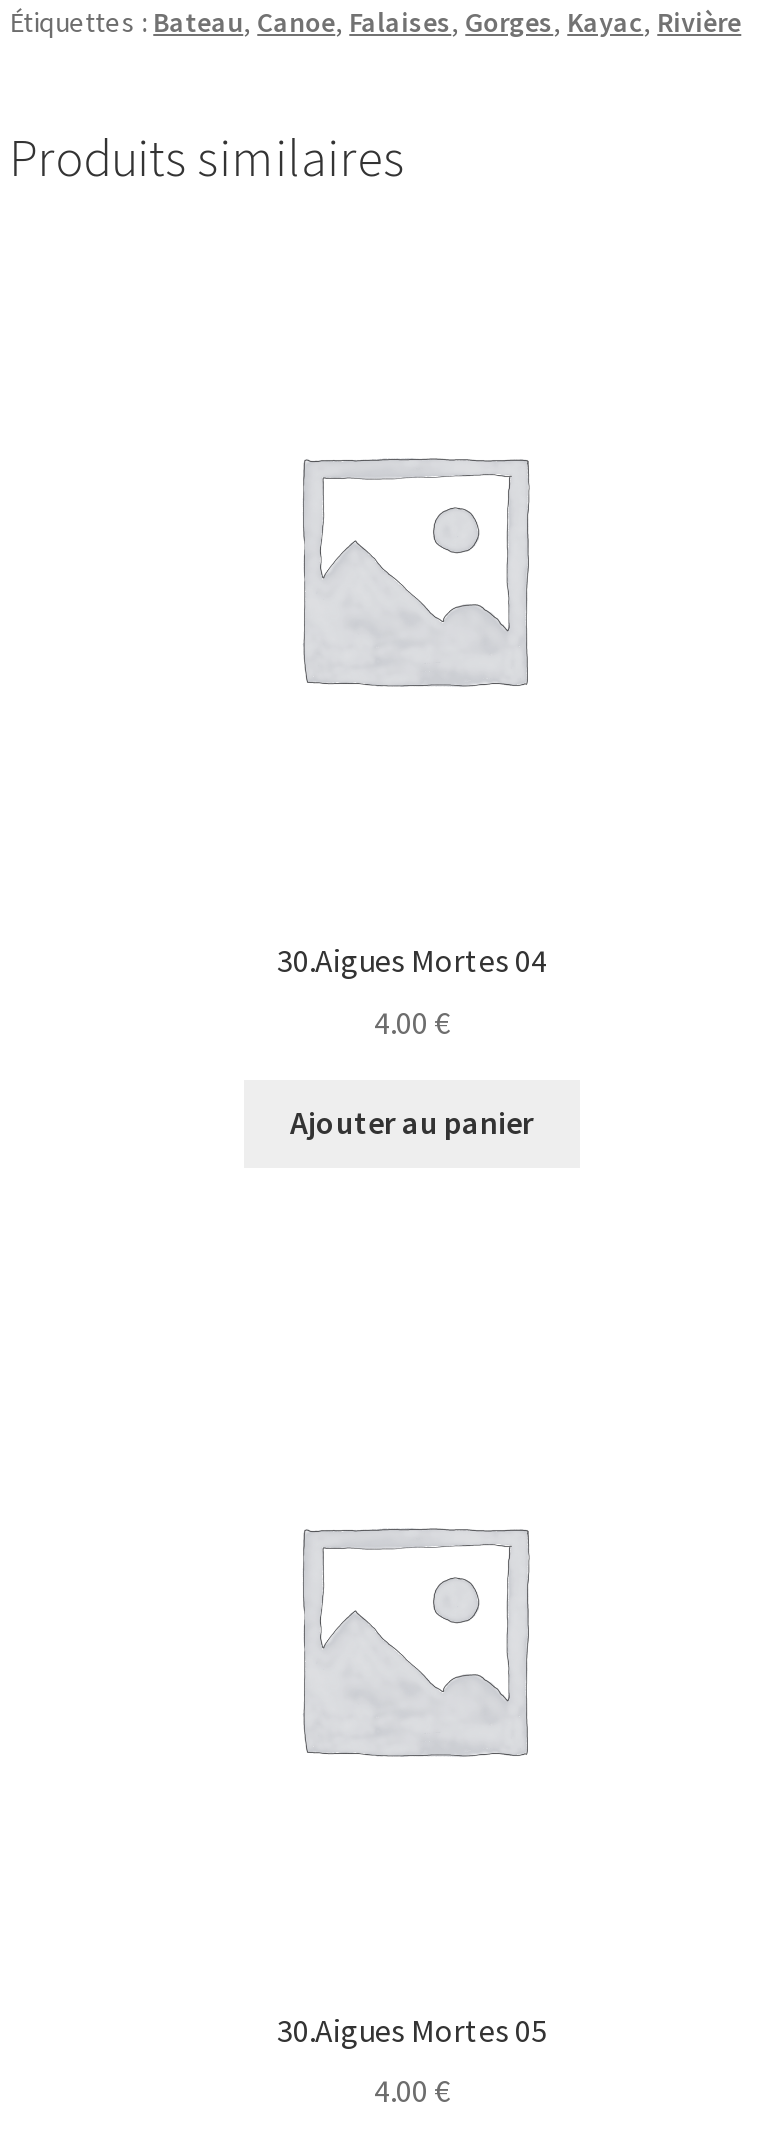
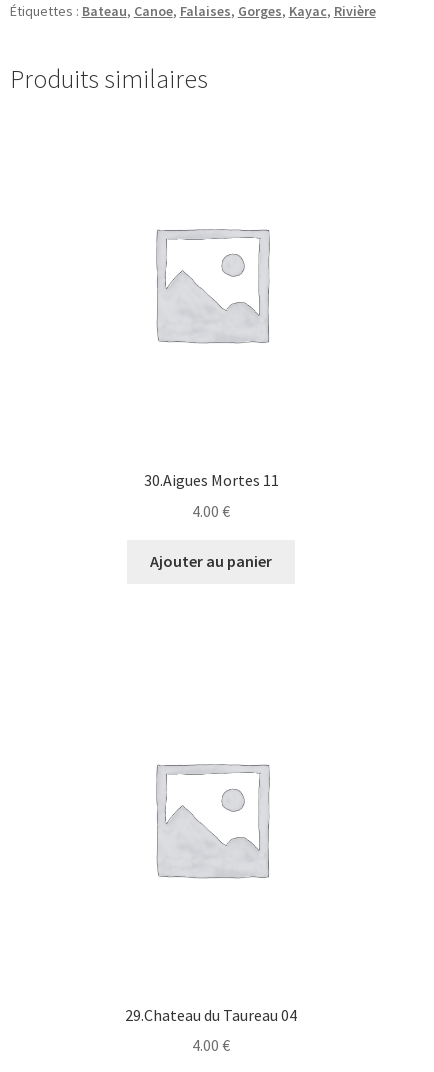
- 30.Aigues Mortes 04
+ 30.Aigues Mortes 11

- 30.Aigues Mortes 05
+ 29.Chateau du Taureau 04
